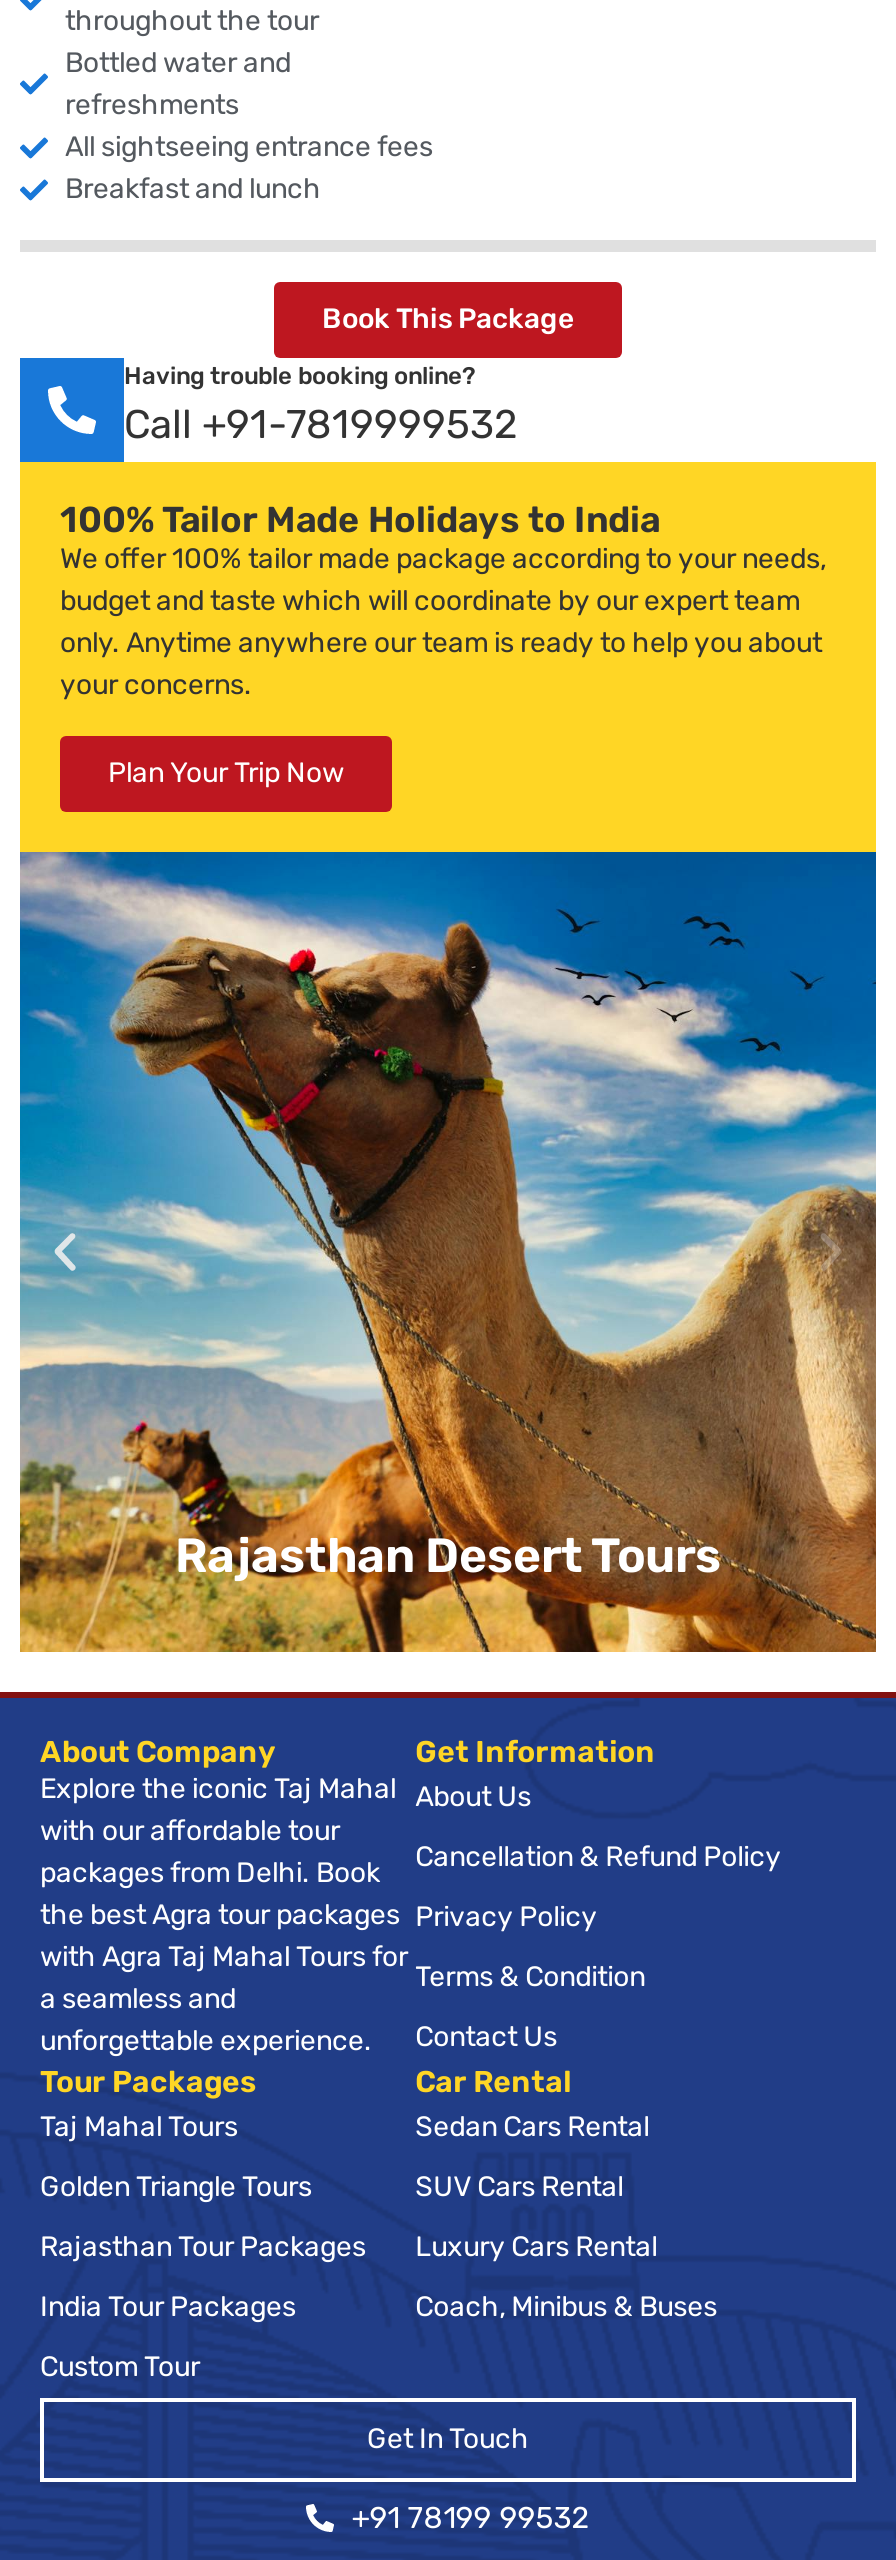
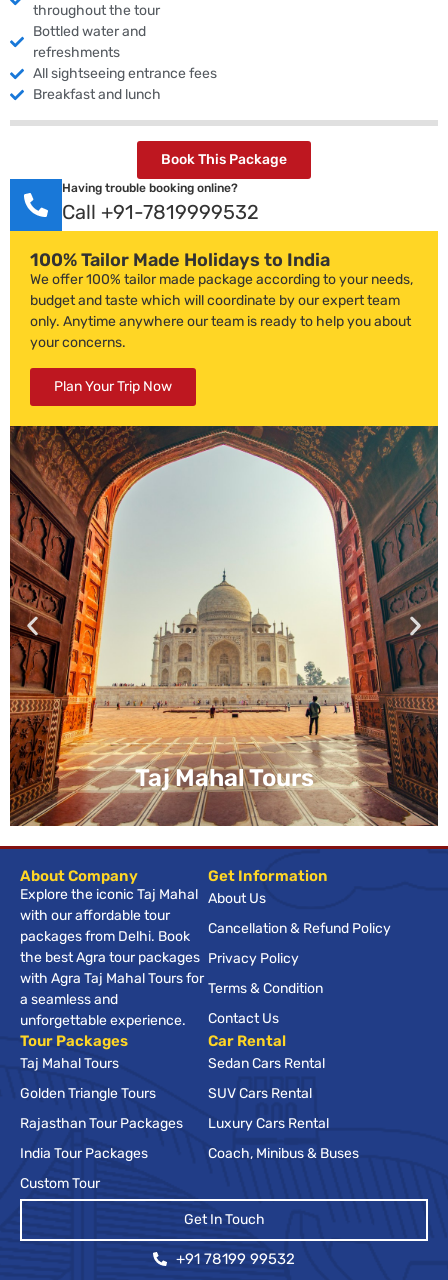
- [image]
- Rajasthan Desert Tours
+ [image]
+ Taj Mahal Tours
